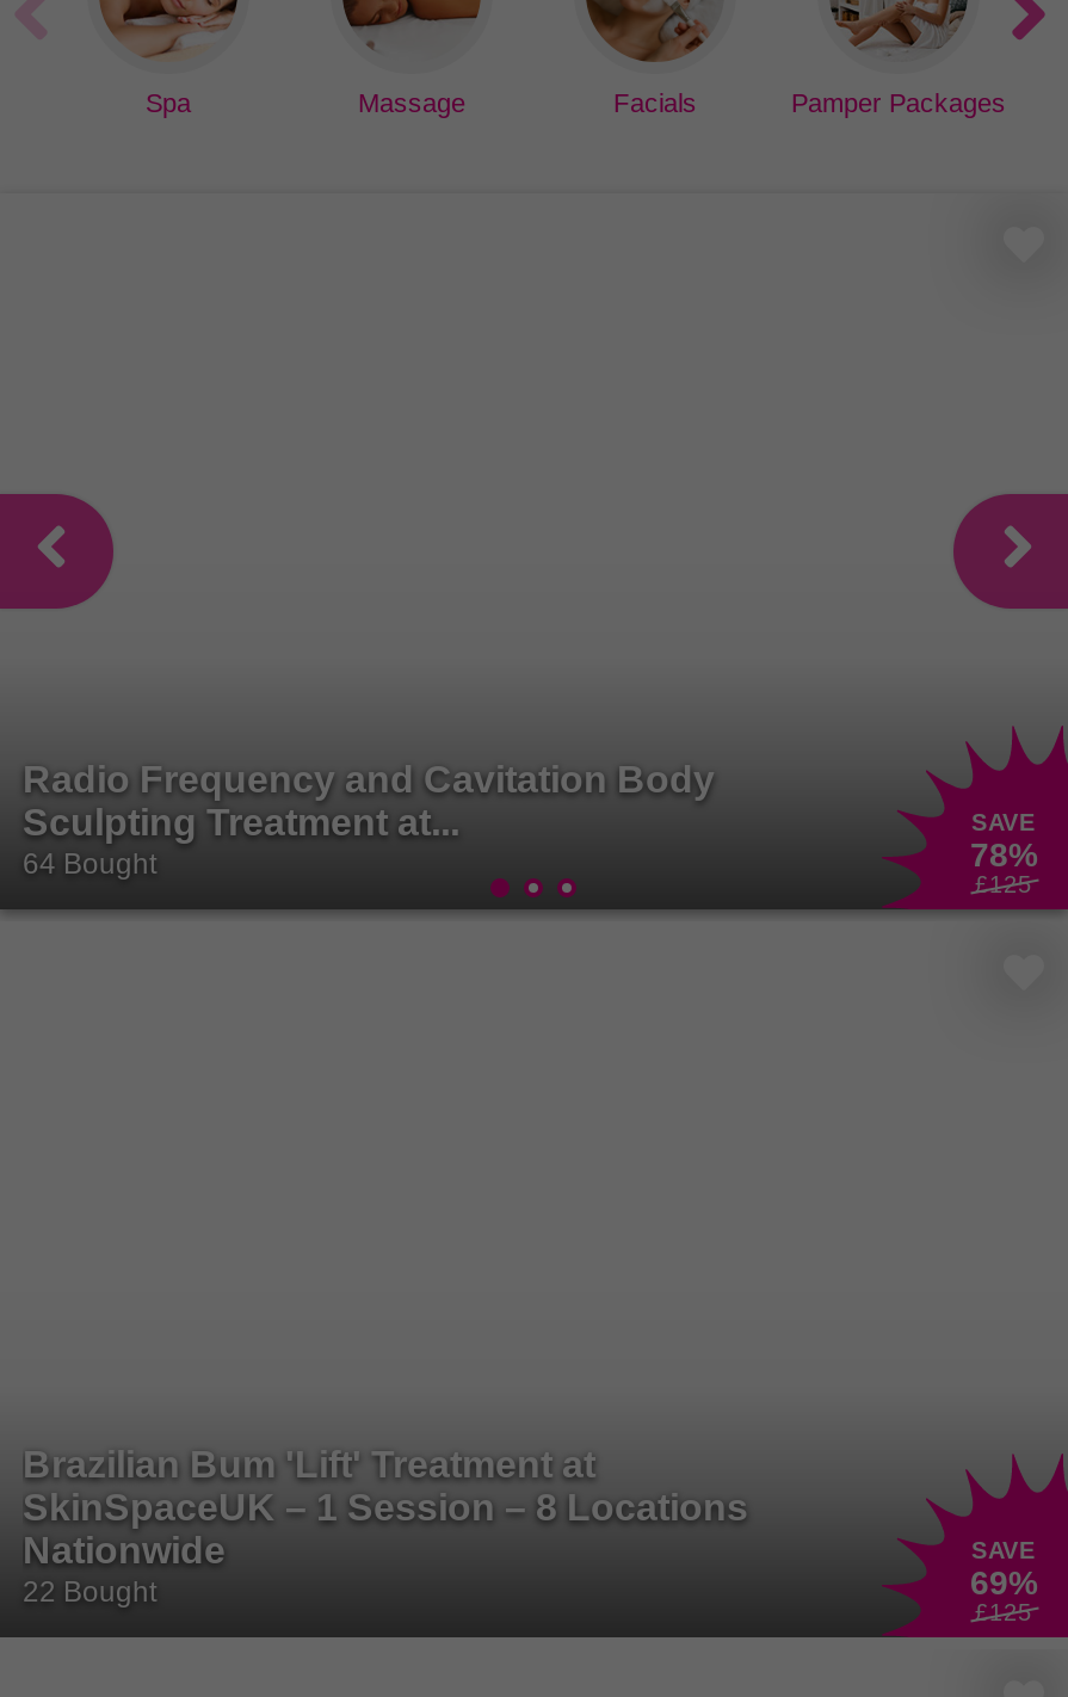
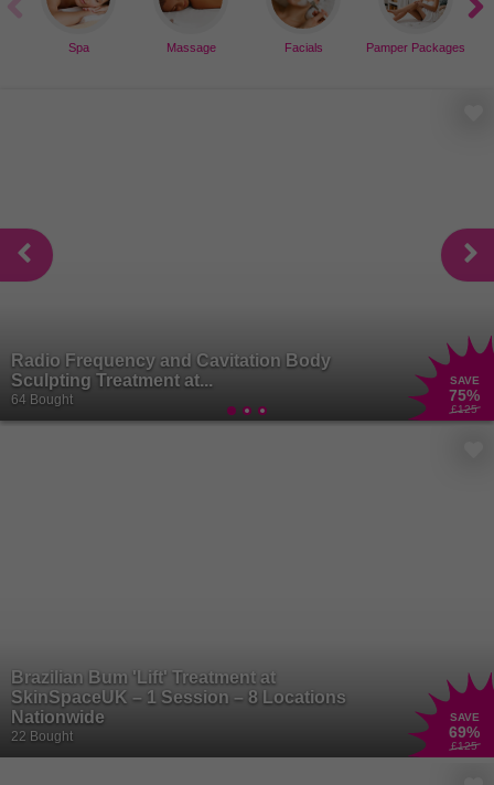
- 78%
+ 75%
